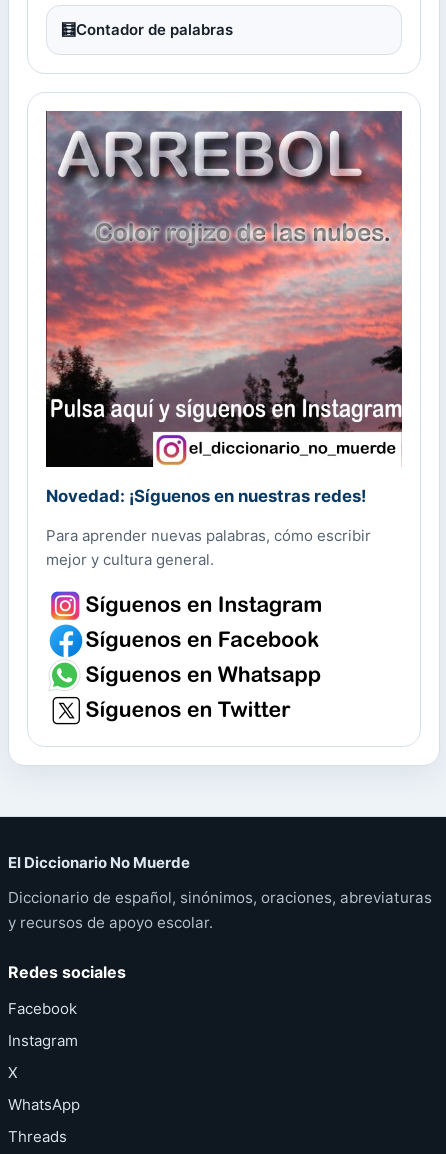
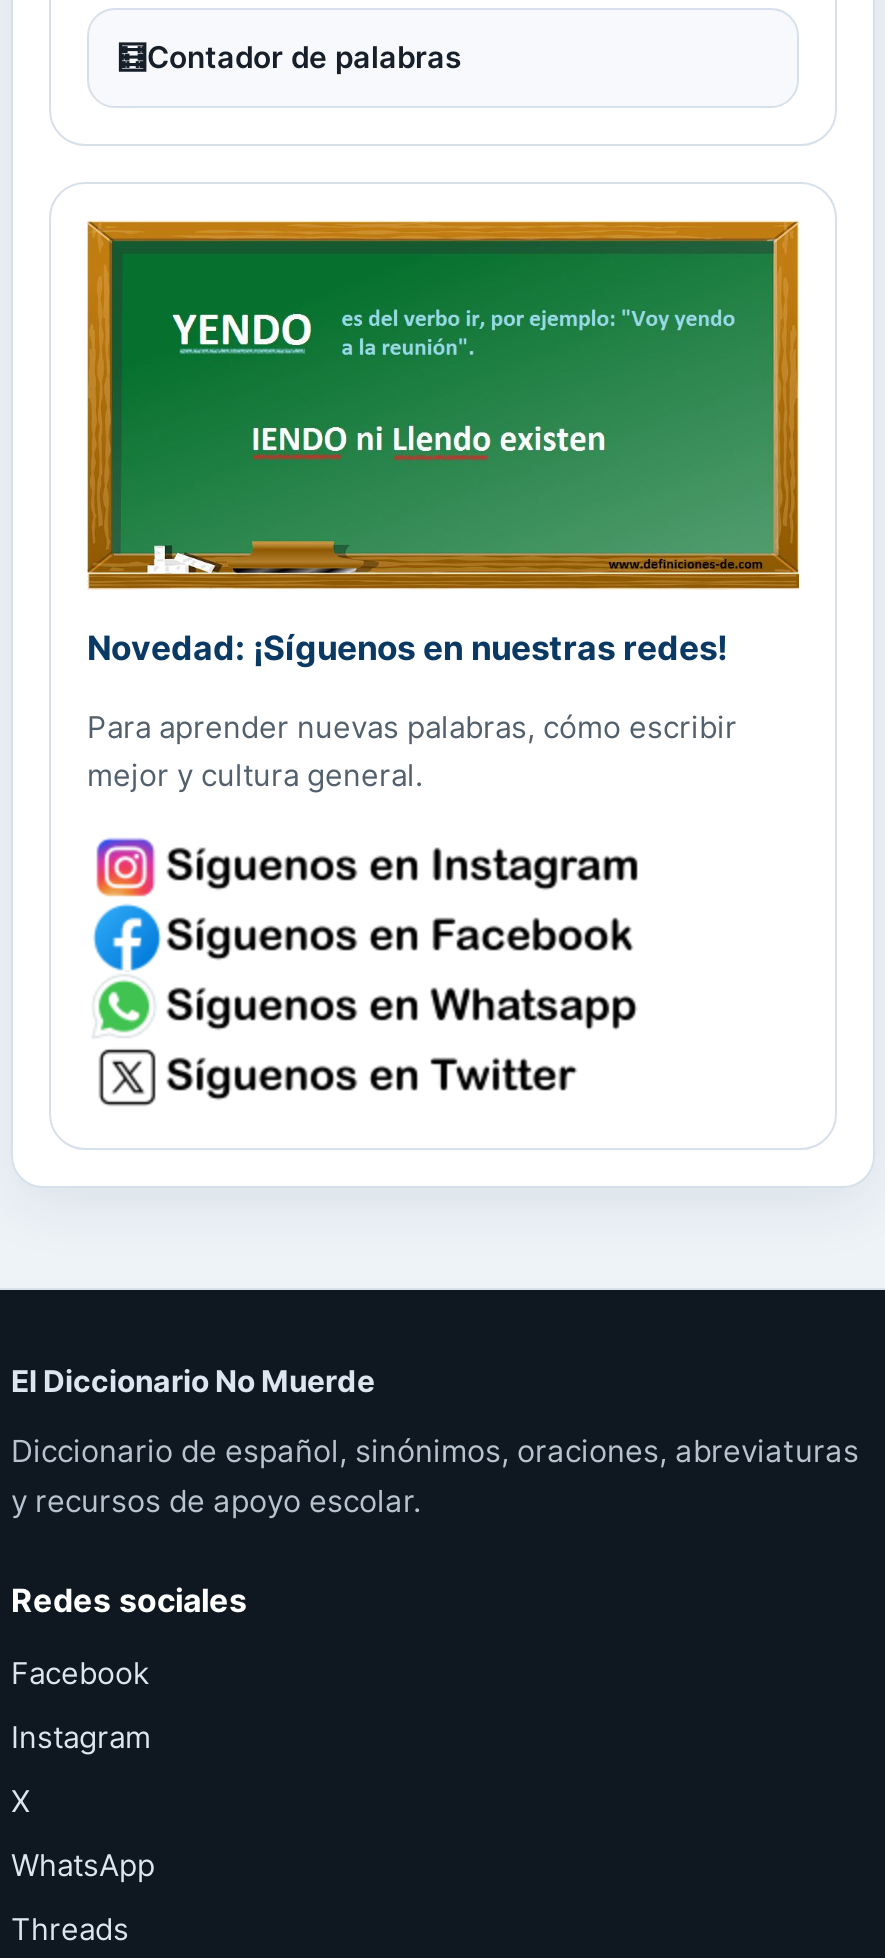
- [image]
+ [image]
